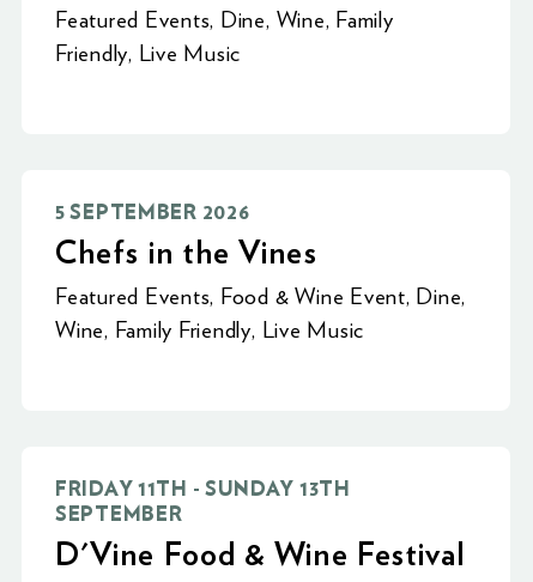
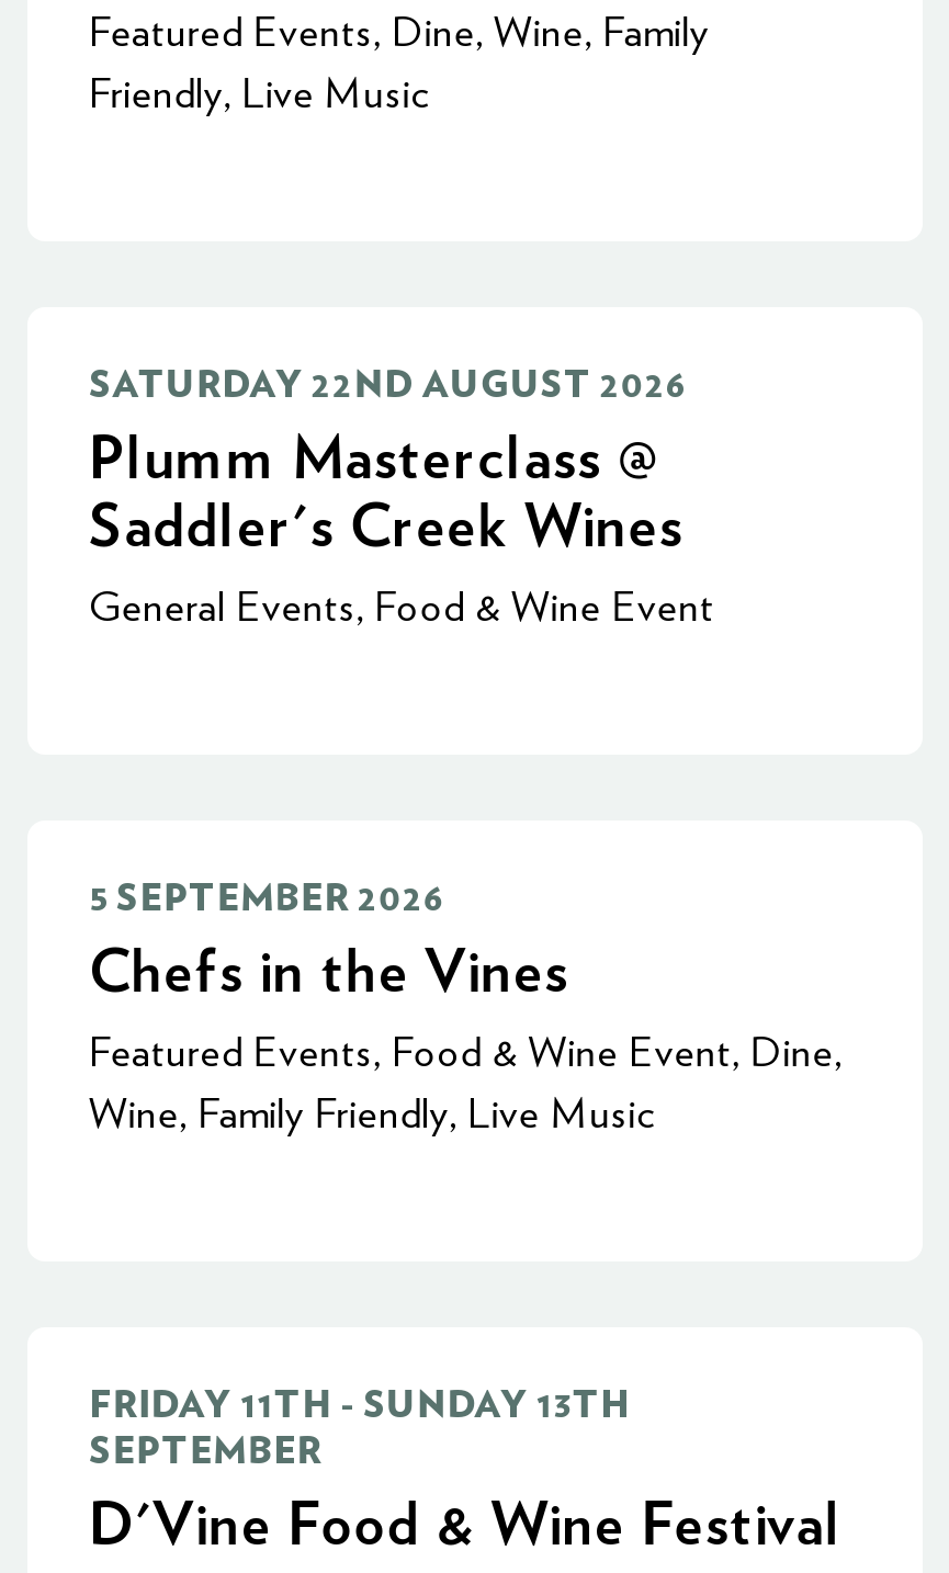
+ SATURDAY 22ND AUGUST 2026
+ Plumm Masterclass @
+ Saddler's Creek Wines
+ General Events, Food & Wine Event
